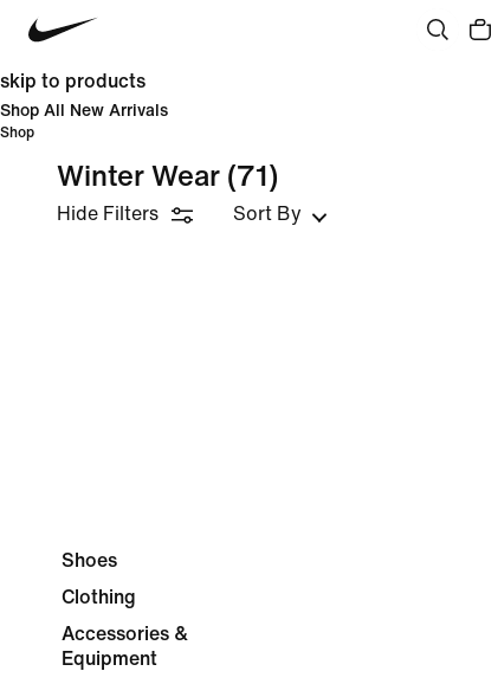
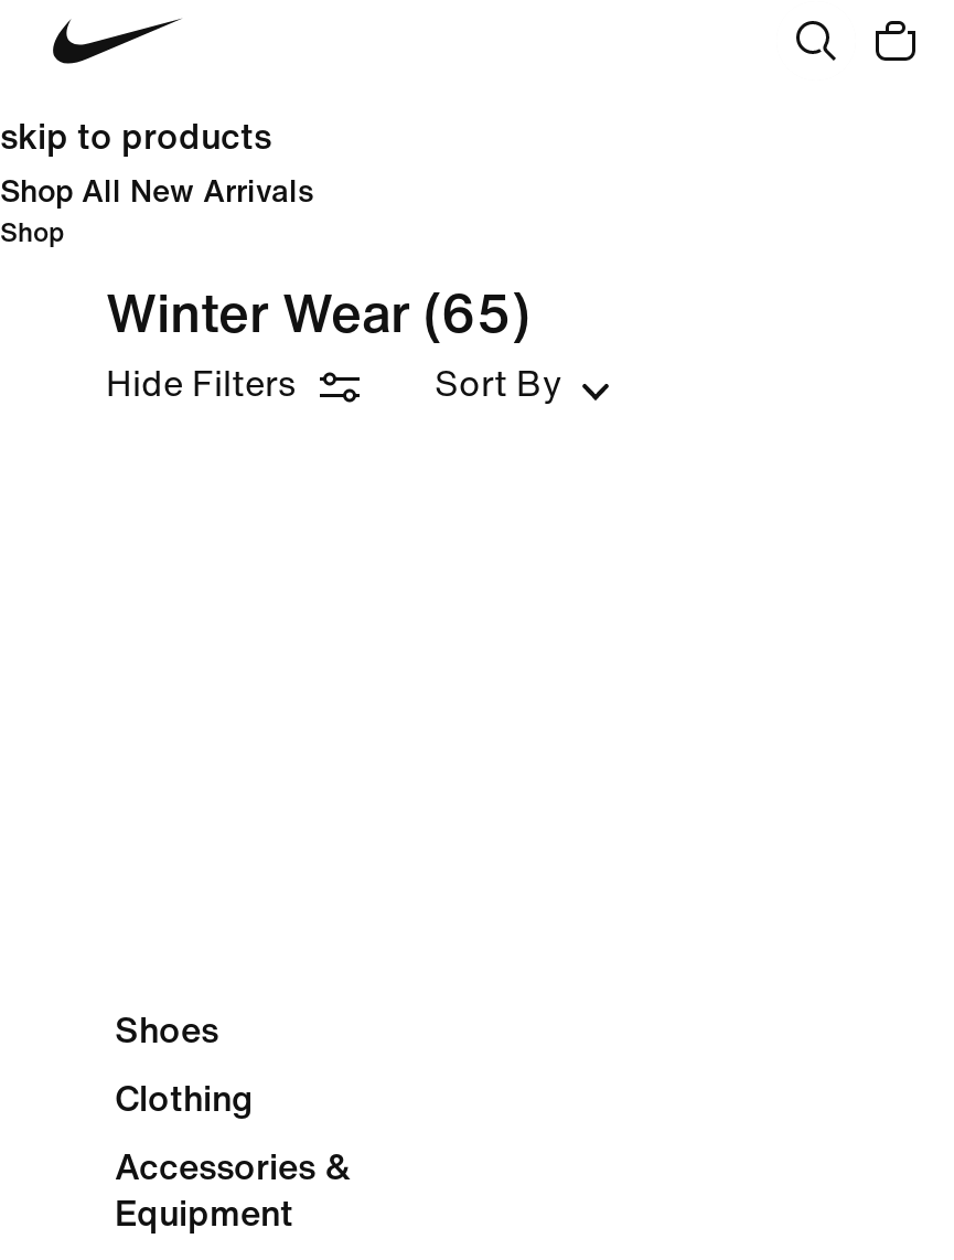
- Winter Wear (71)
+ Winter Wear (65)
